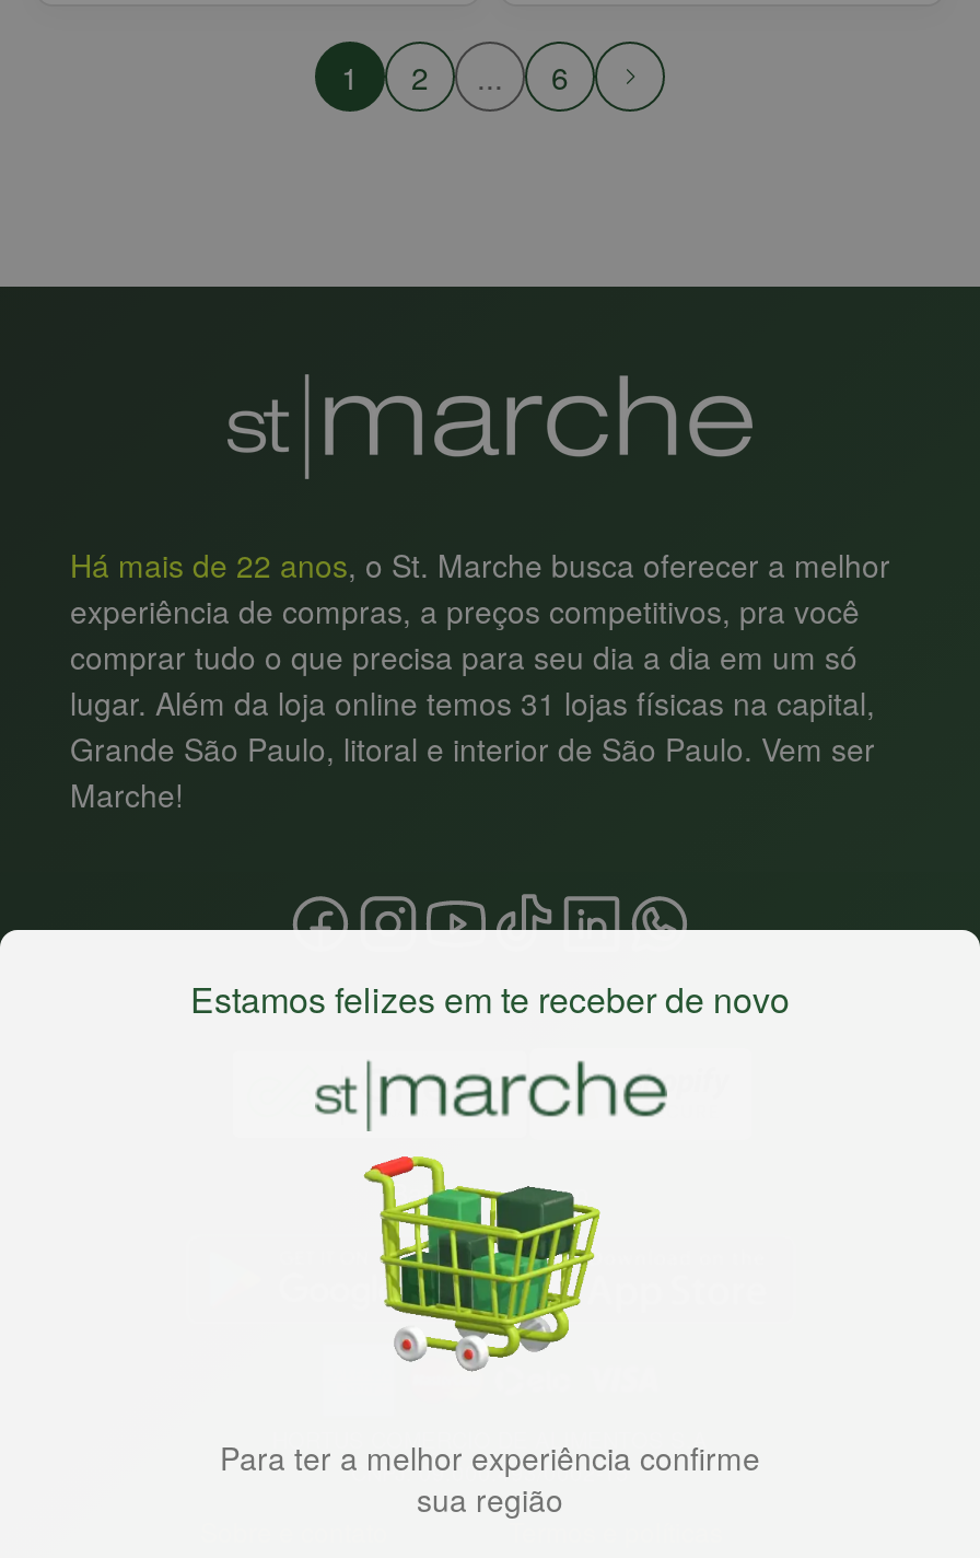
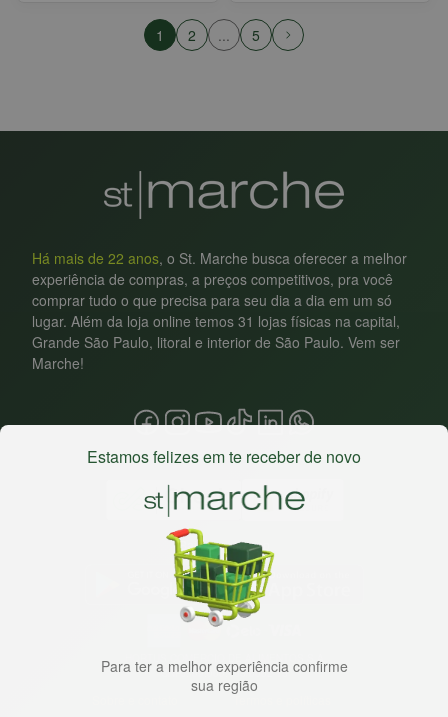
- 6
+ 5
